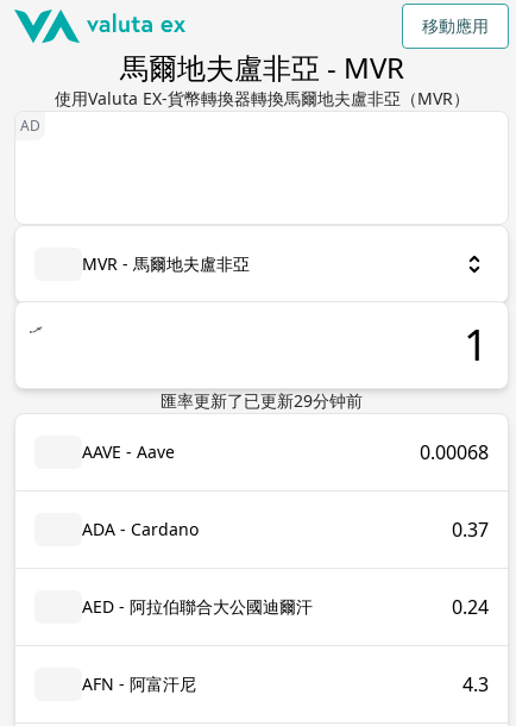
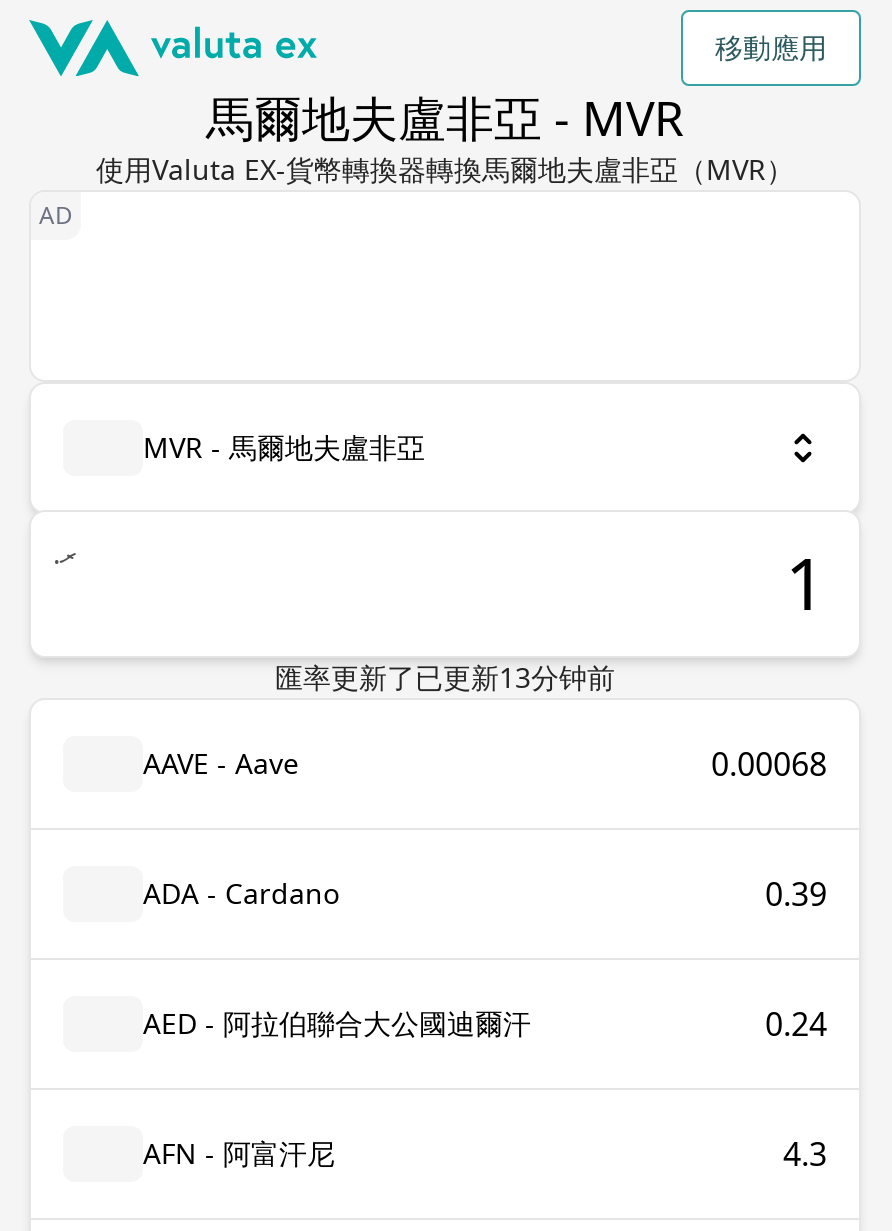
- 匯率更新了已更新29分钟前
+ 匯率更新了已更新13分钟前

- 0.37
+ 0.39
